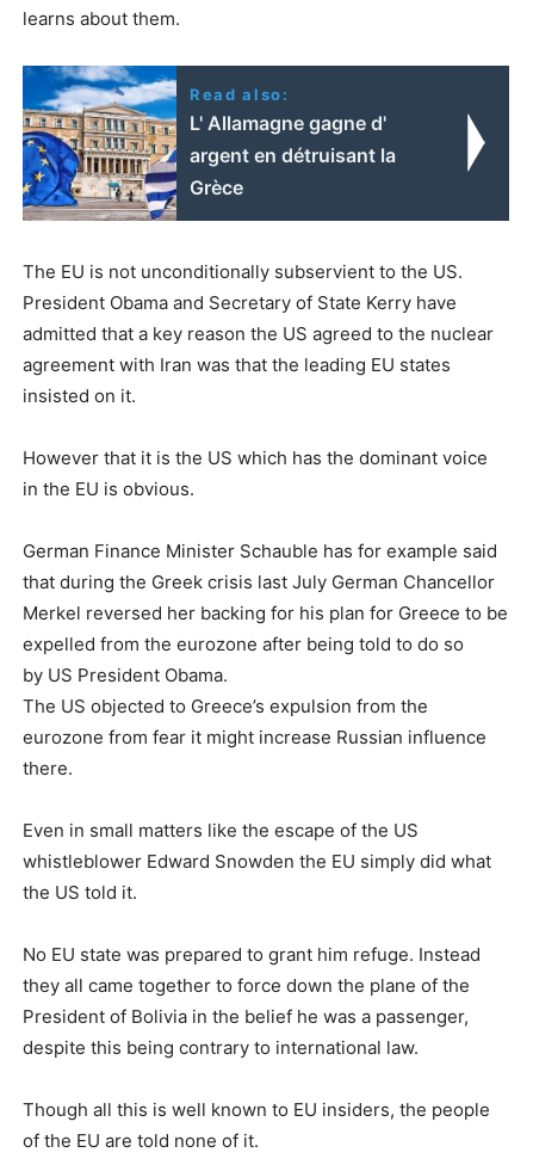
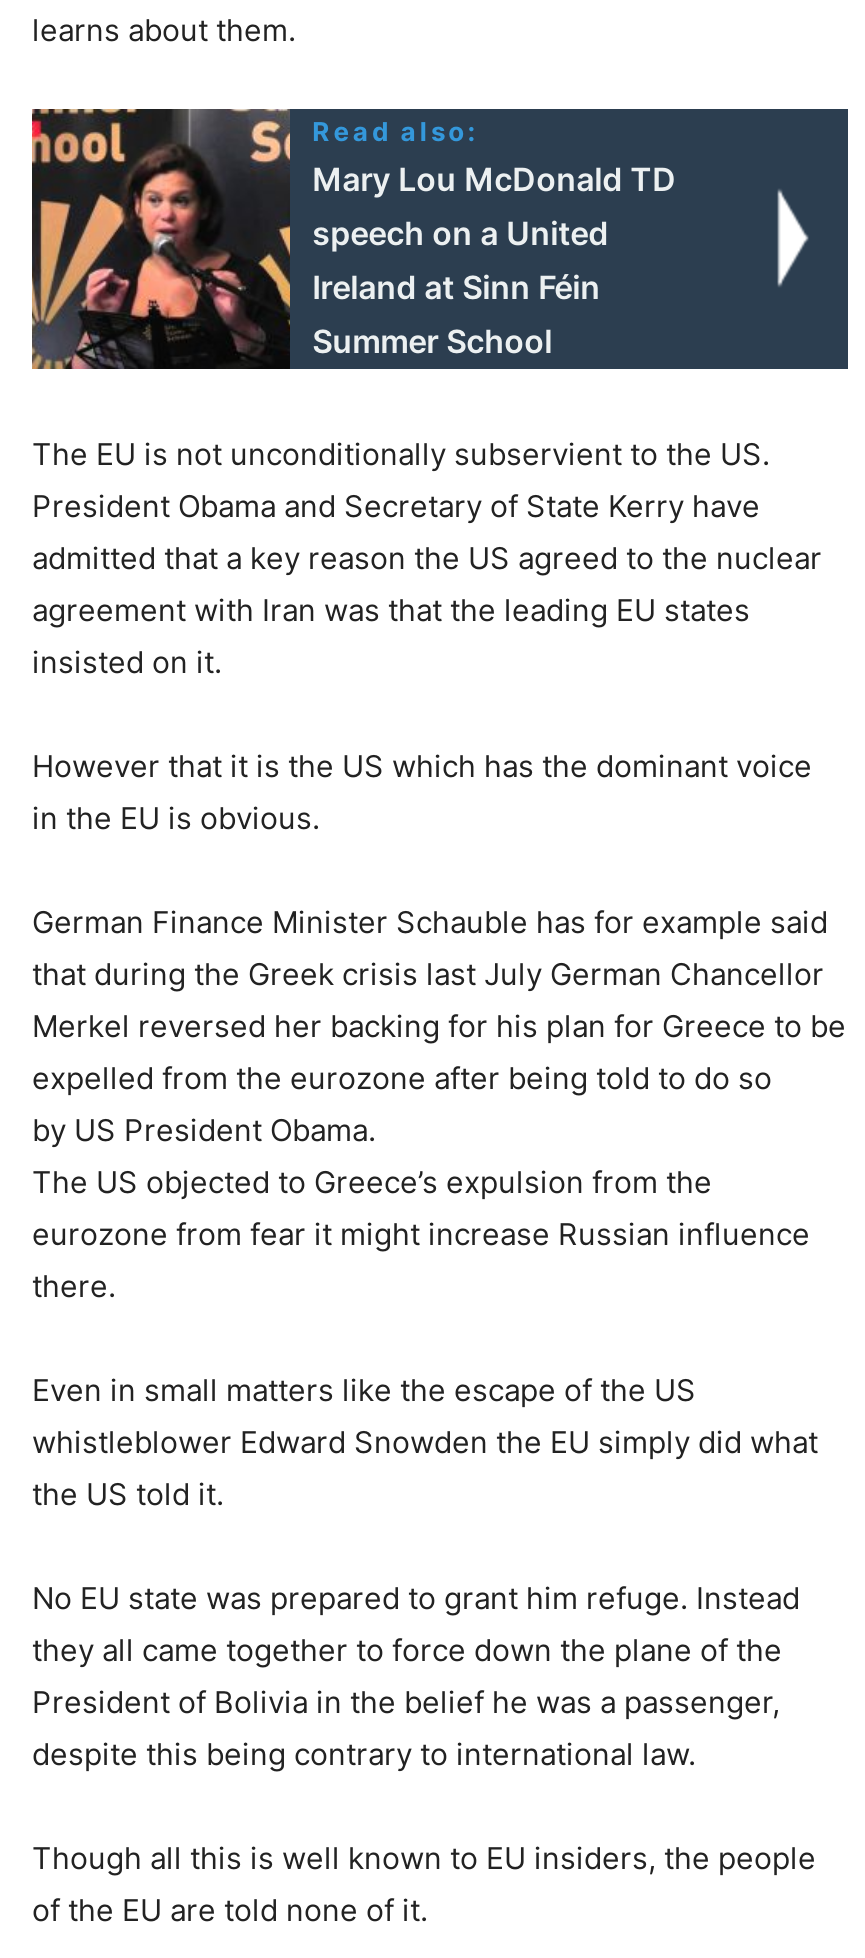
- [image]
- L' Allamagne gagne d'
- argent en détruisant la
- Grèce
+ [image]
+ Mary Lou McDonald TD
+ speech on a United
+ Ireland at Sinn Féin
+ Summer School
